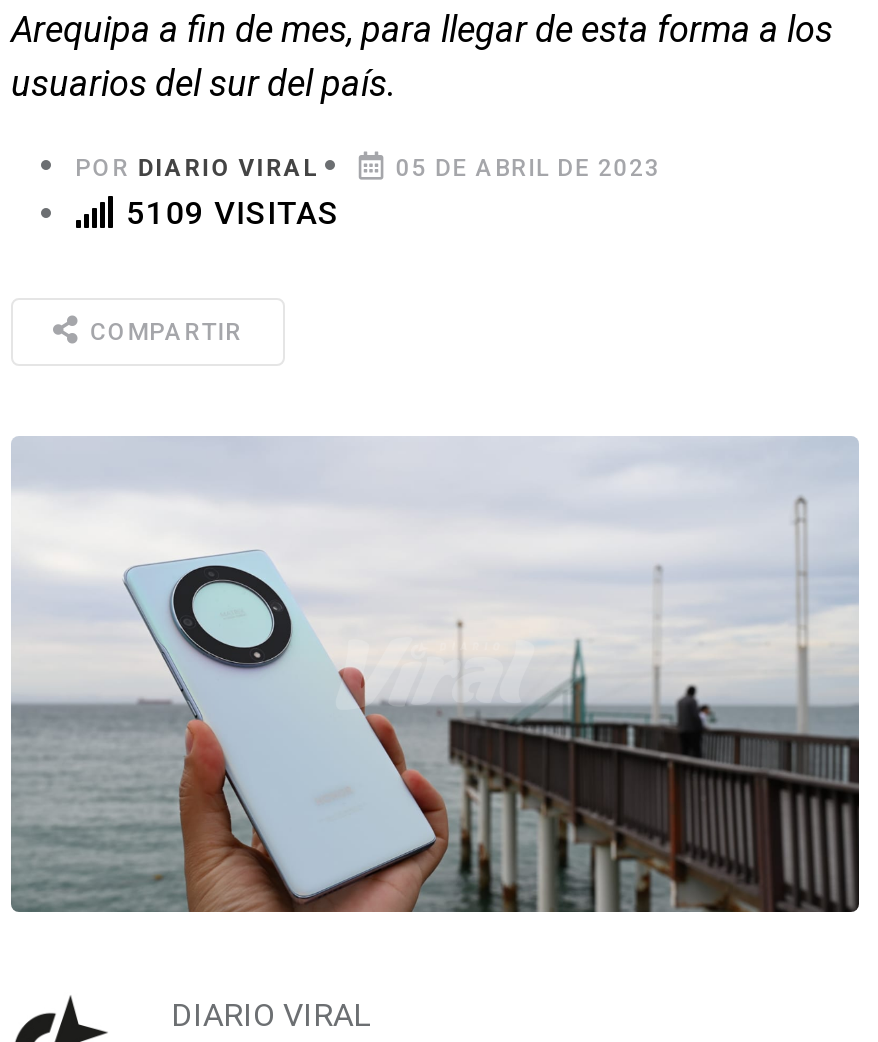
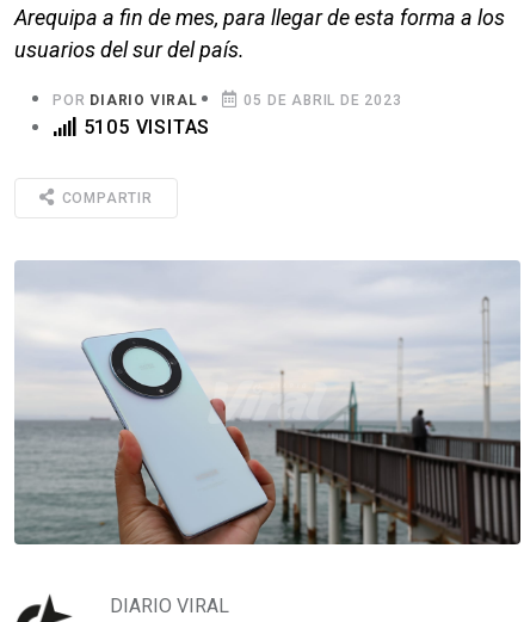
- 5109 VISITAS
+ 5105 VISITAS
